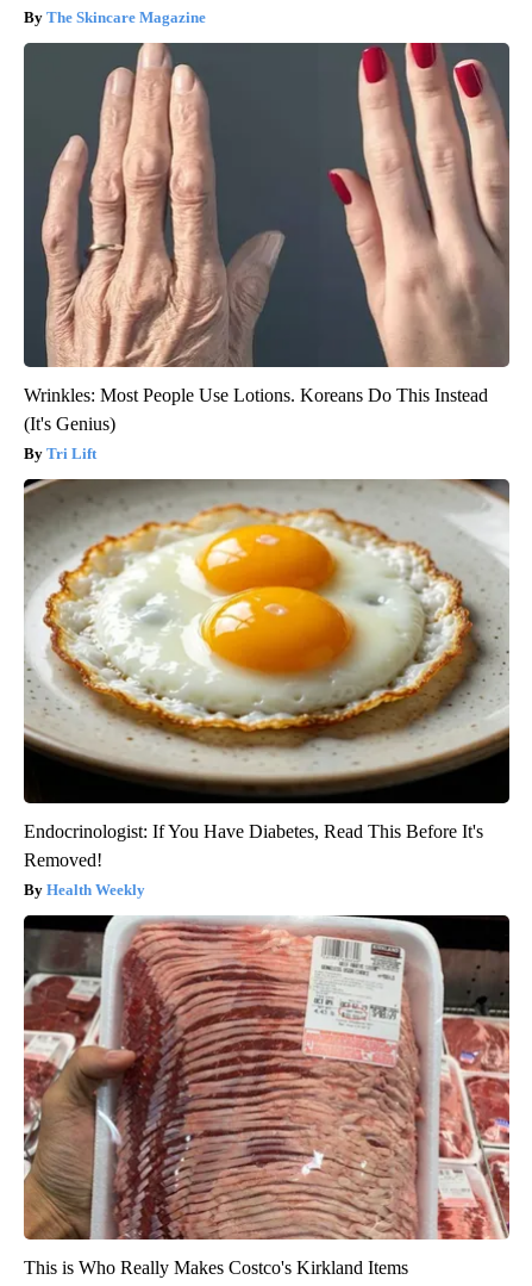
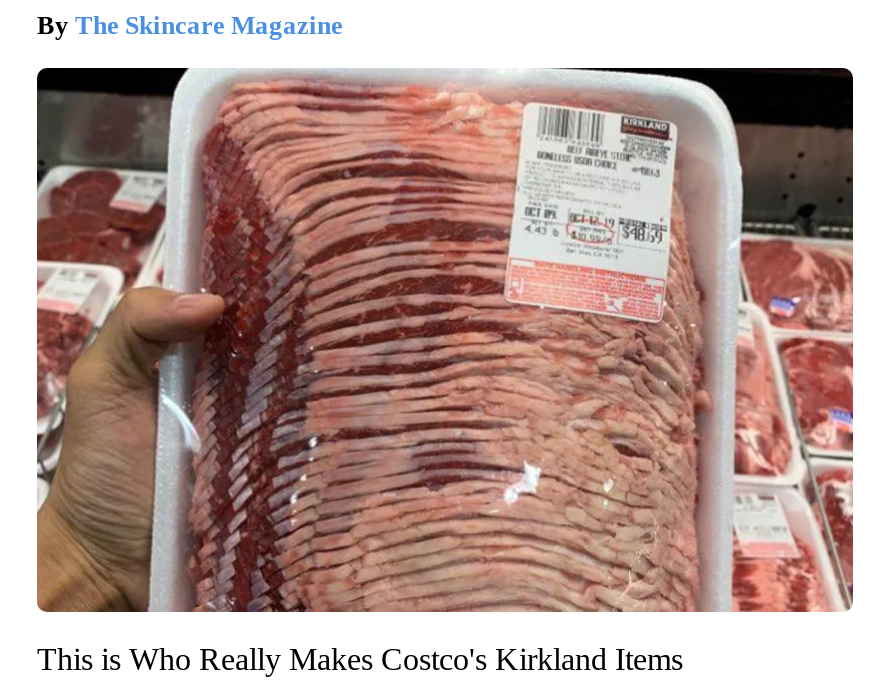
- [image]
- Wrinkles: Most People Use Lotions. Koreans Do This Instead
- (It's Genius)
- Tri Lift

- [image]
- Endocrinologist: If You Have Diabetes, Read This Before It's
- Removed!
- Health Weekly
